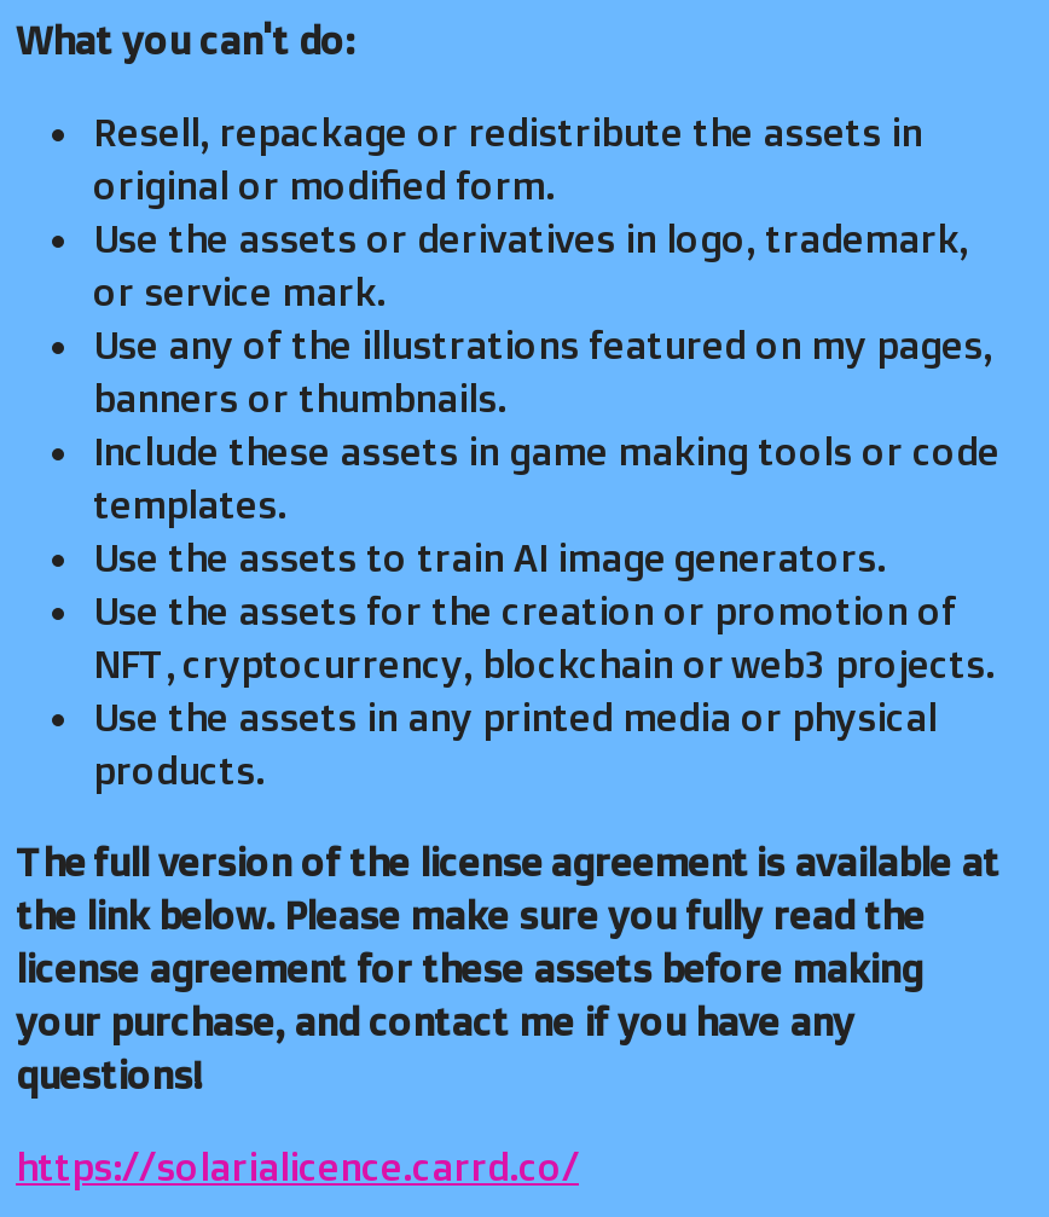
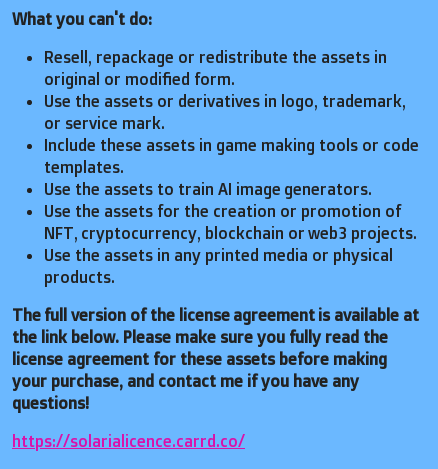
- Use any of the illustrations featured on my pages,
- banners or thumbnails.
